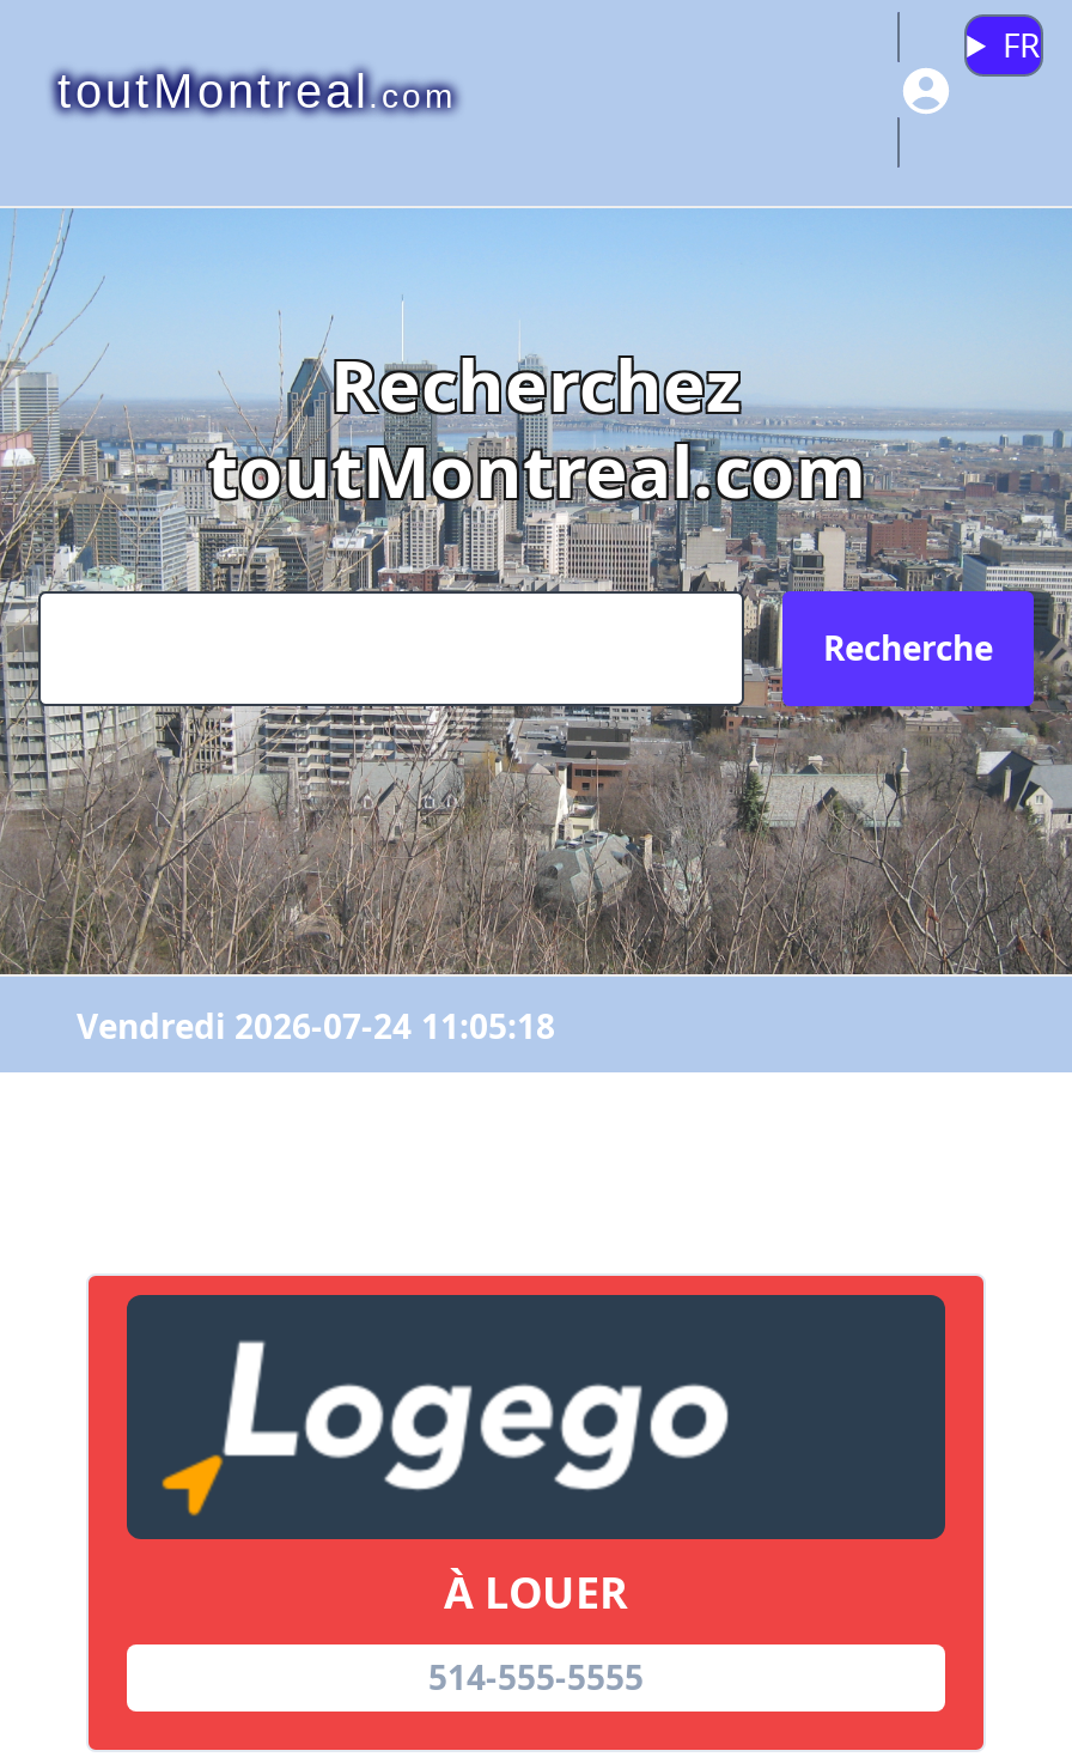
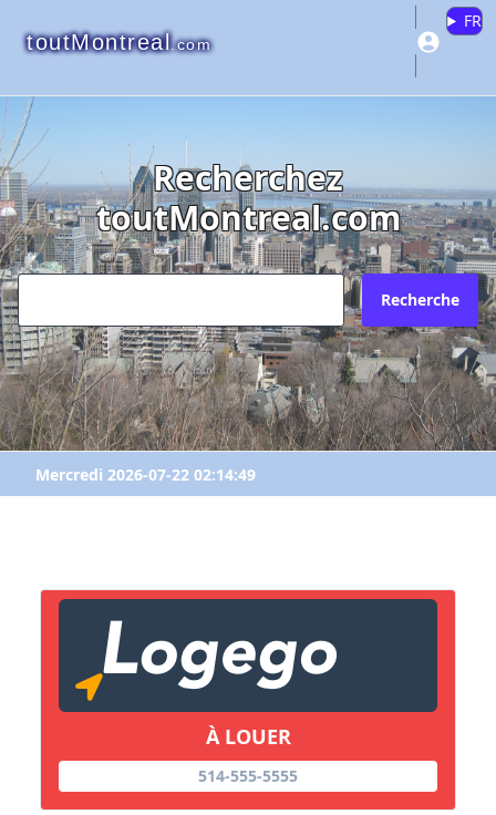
- Vendredi 2026-07-24 11:05:18
+ Mercredi 2026-07-22 02:14:49
